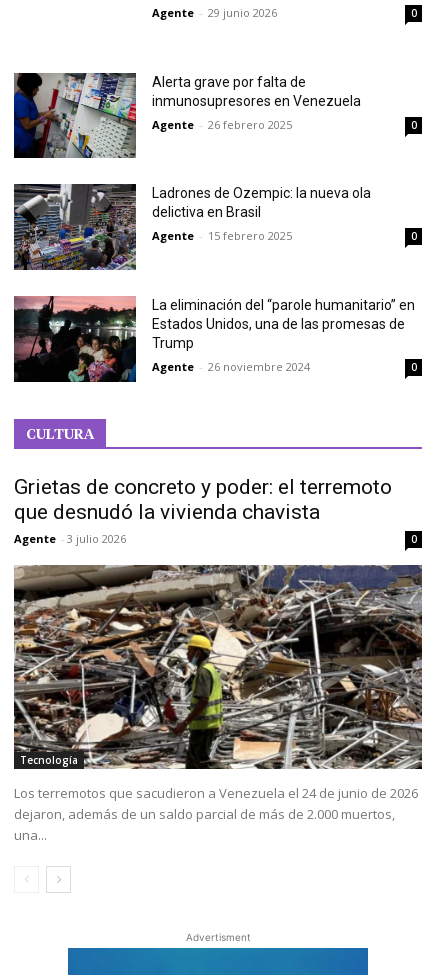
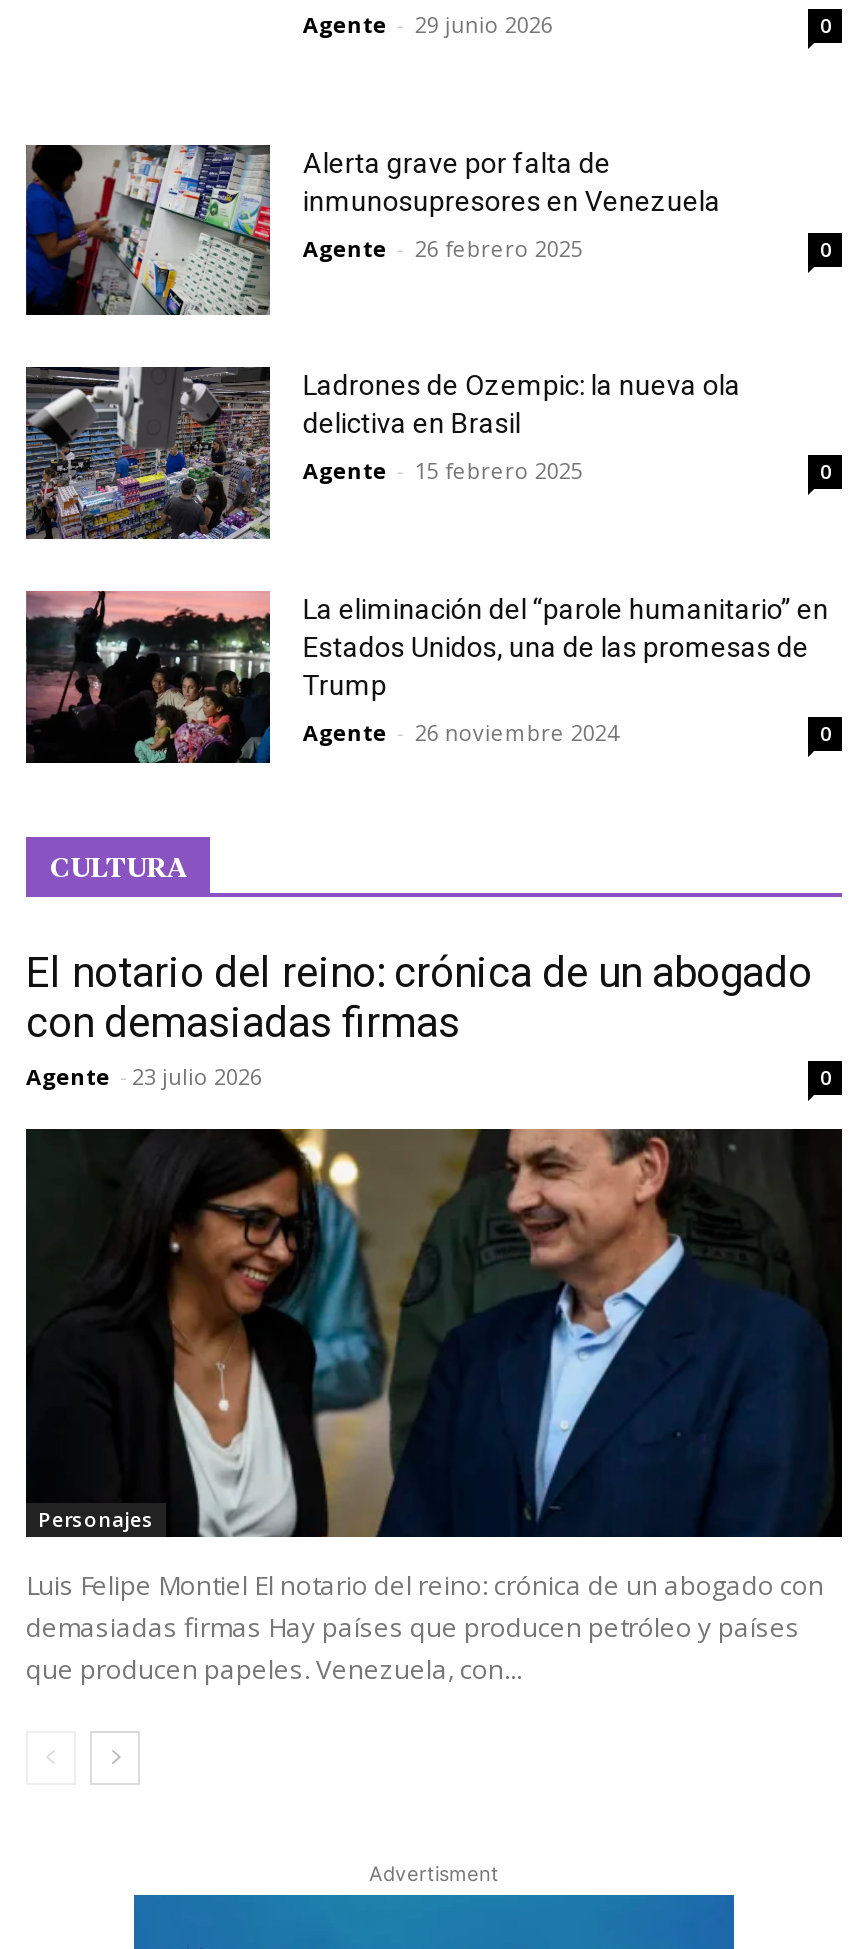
- Grietas de concreto y poder: el terremoto
- que desnudó la vivienda chavista
- Agente - 3 julio 2026
+ El notario del reino: crónica de un abogado
+ con demasiadas firmas
+ Agente - 23 julio 2026

- [image]
- Tecnología
+ [image]
+ Personajes

- Los terremotos que sacudieron a Venezuela el 24 de junio de 2026
- dejaron, además de un saldo parcial de más de 2.000 muertos,
- una...
+ Luis Felipe Montiel El notario del reino: crónica de un abogado con
+ demasiadas firmas Hay países que producen petróleo y países
+ que producen papeles. Venezuela, con...
